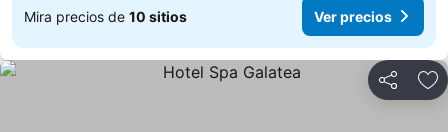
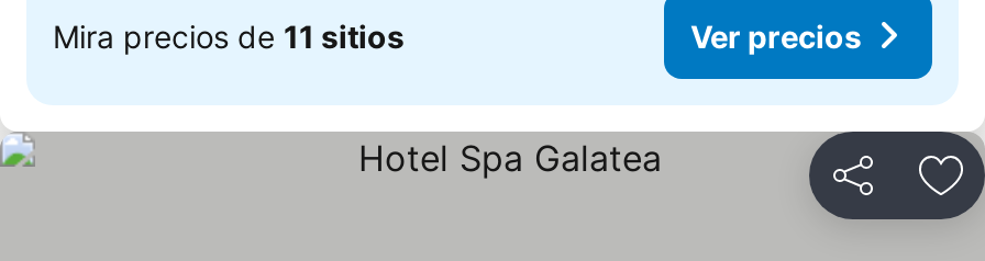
- Mira precios de 10 sitios
+ Mira precios de 11 sitios
